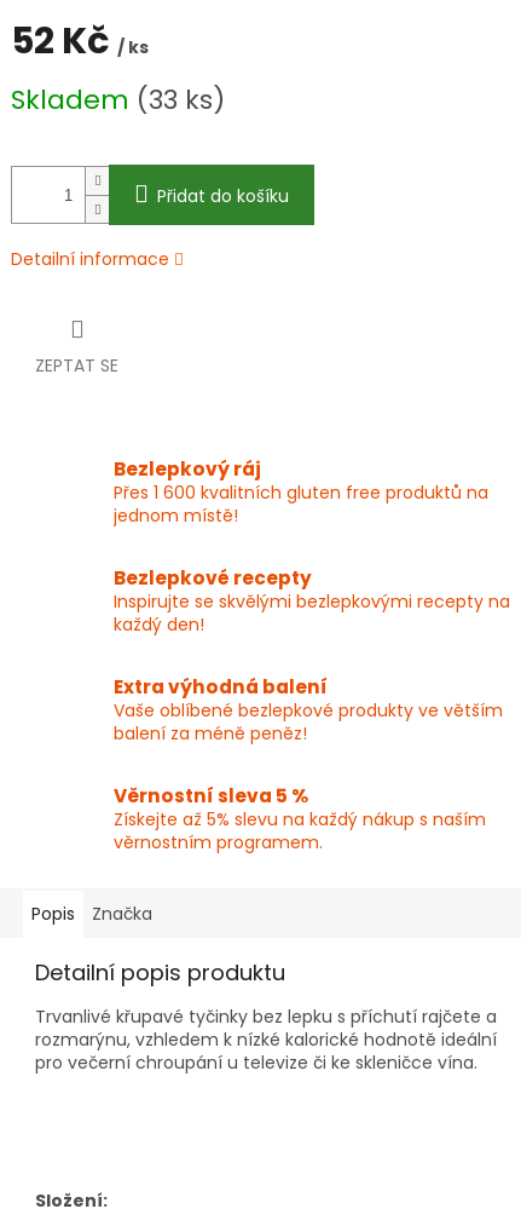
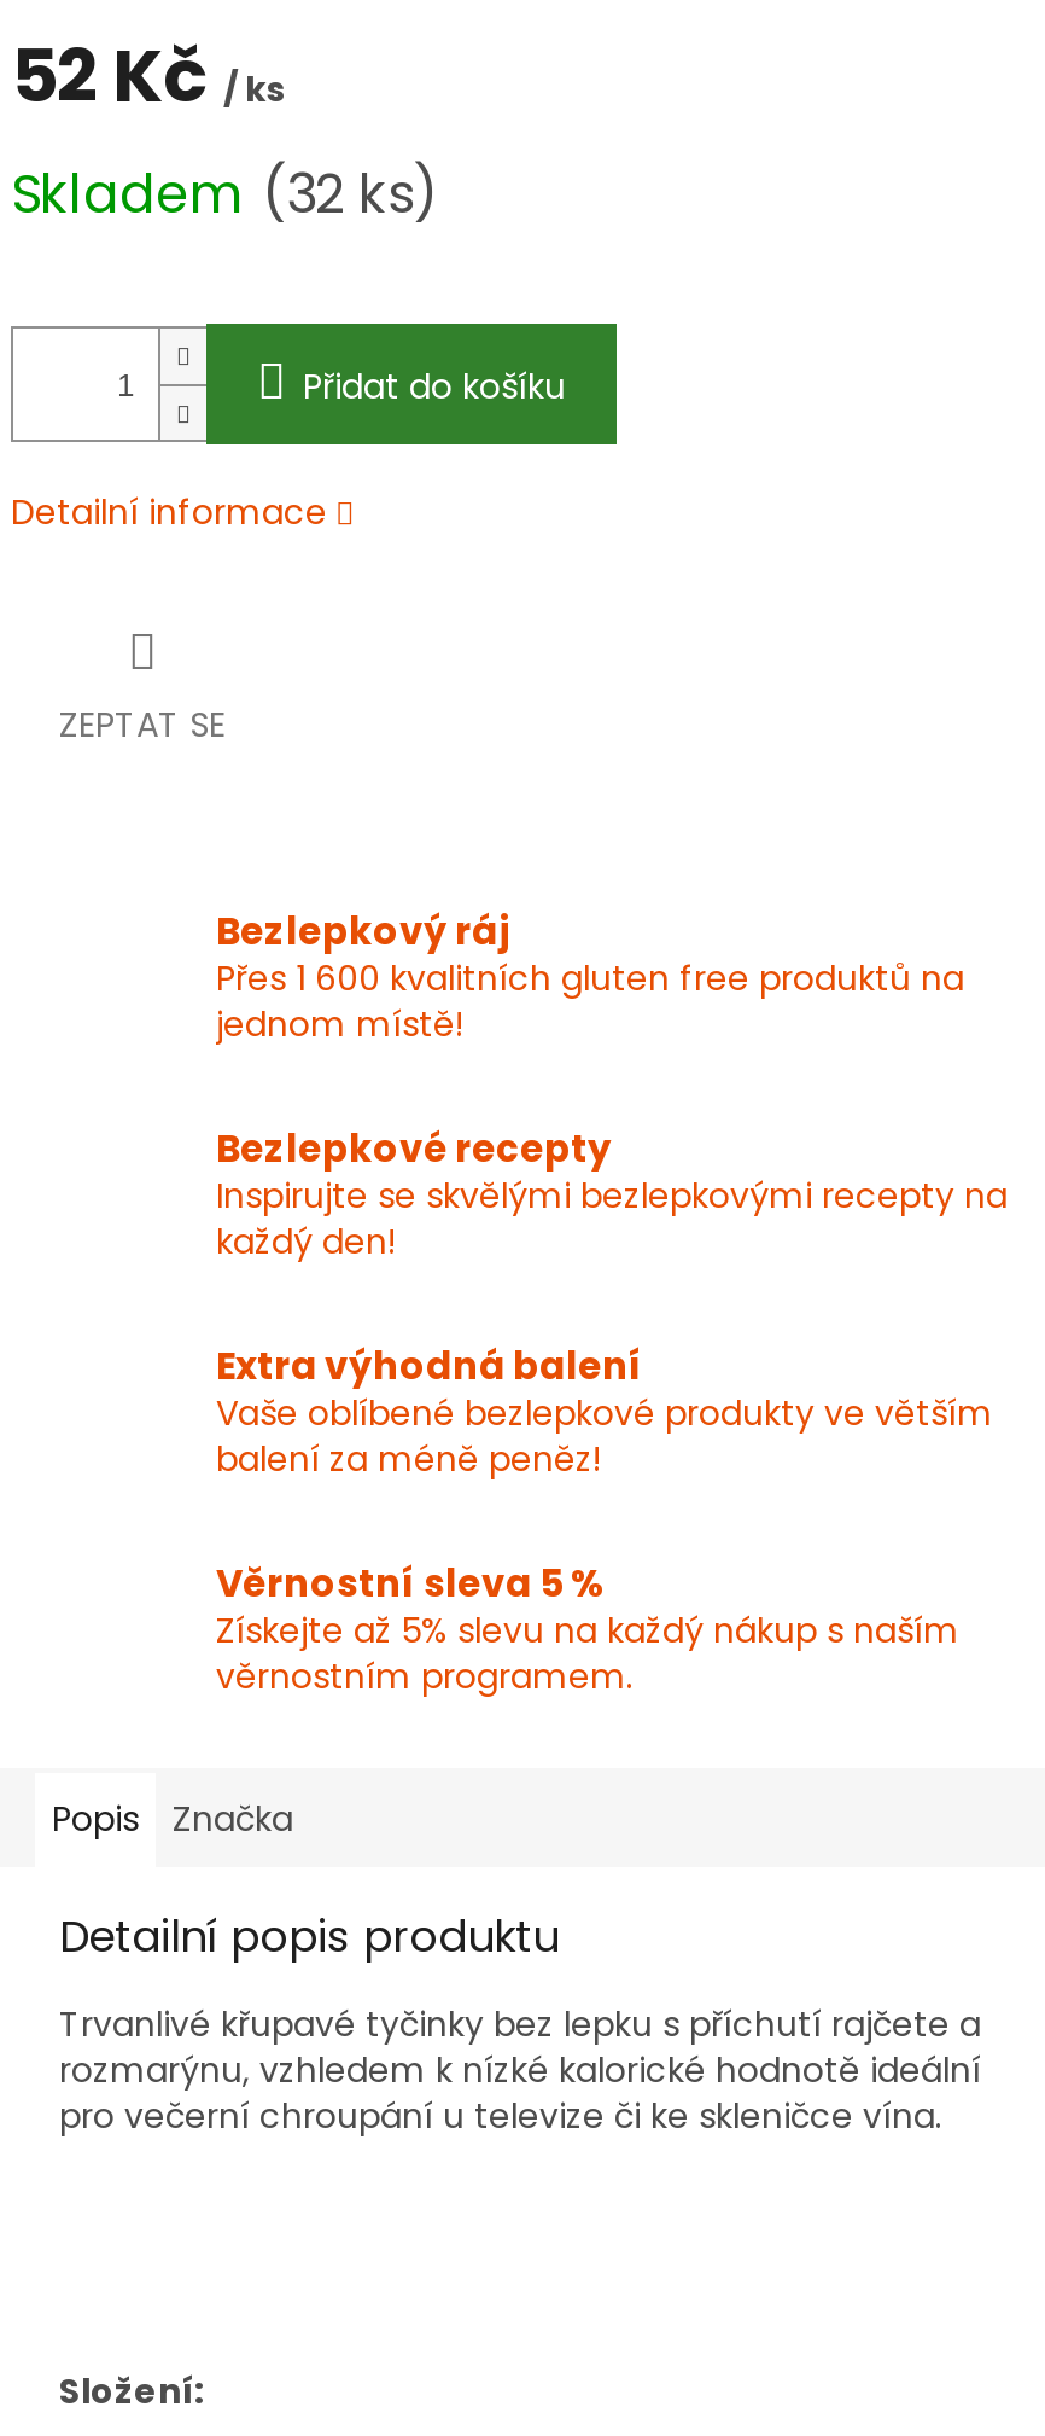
- Skladem (33 ks)
+ Skladem (32 ks)
